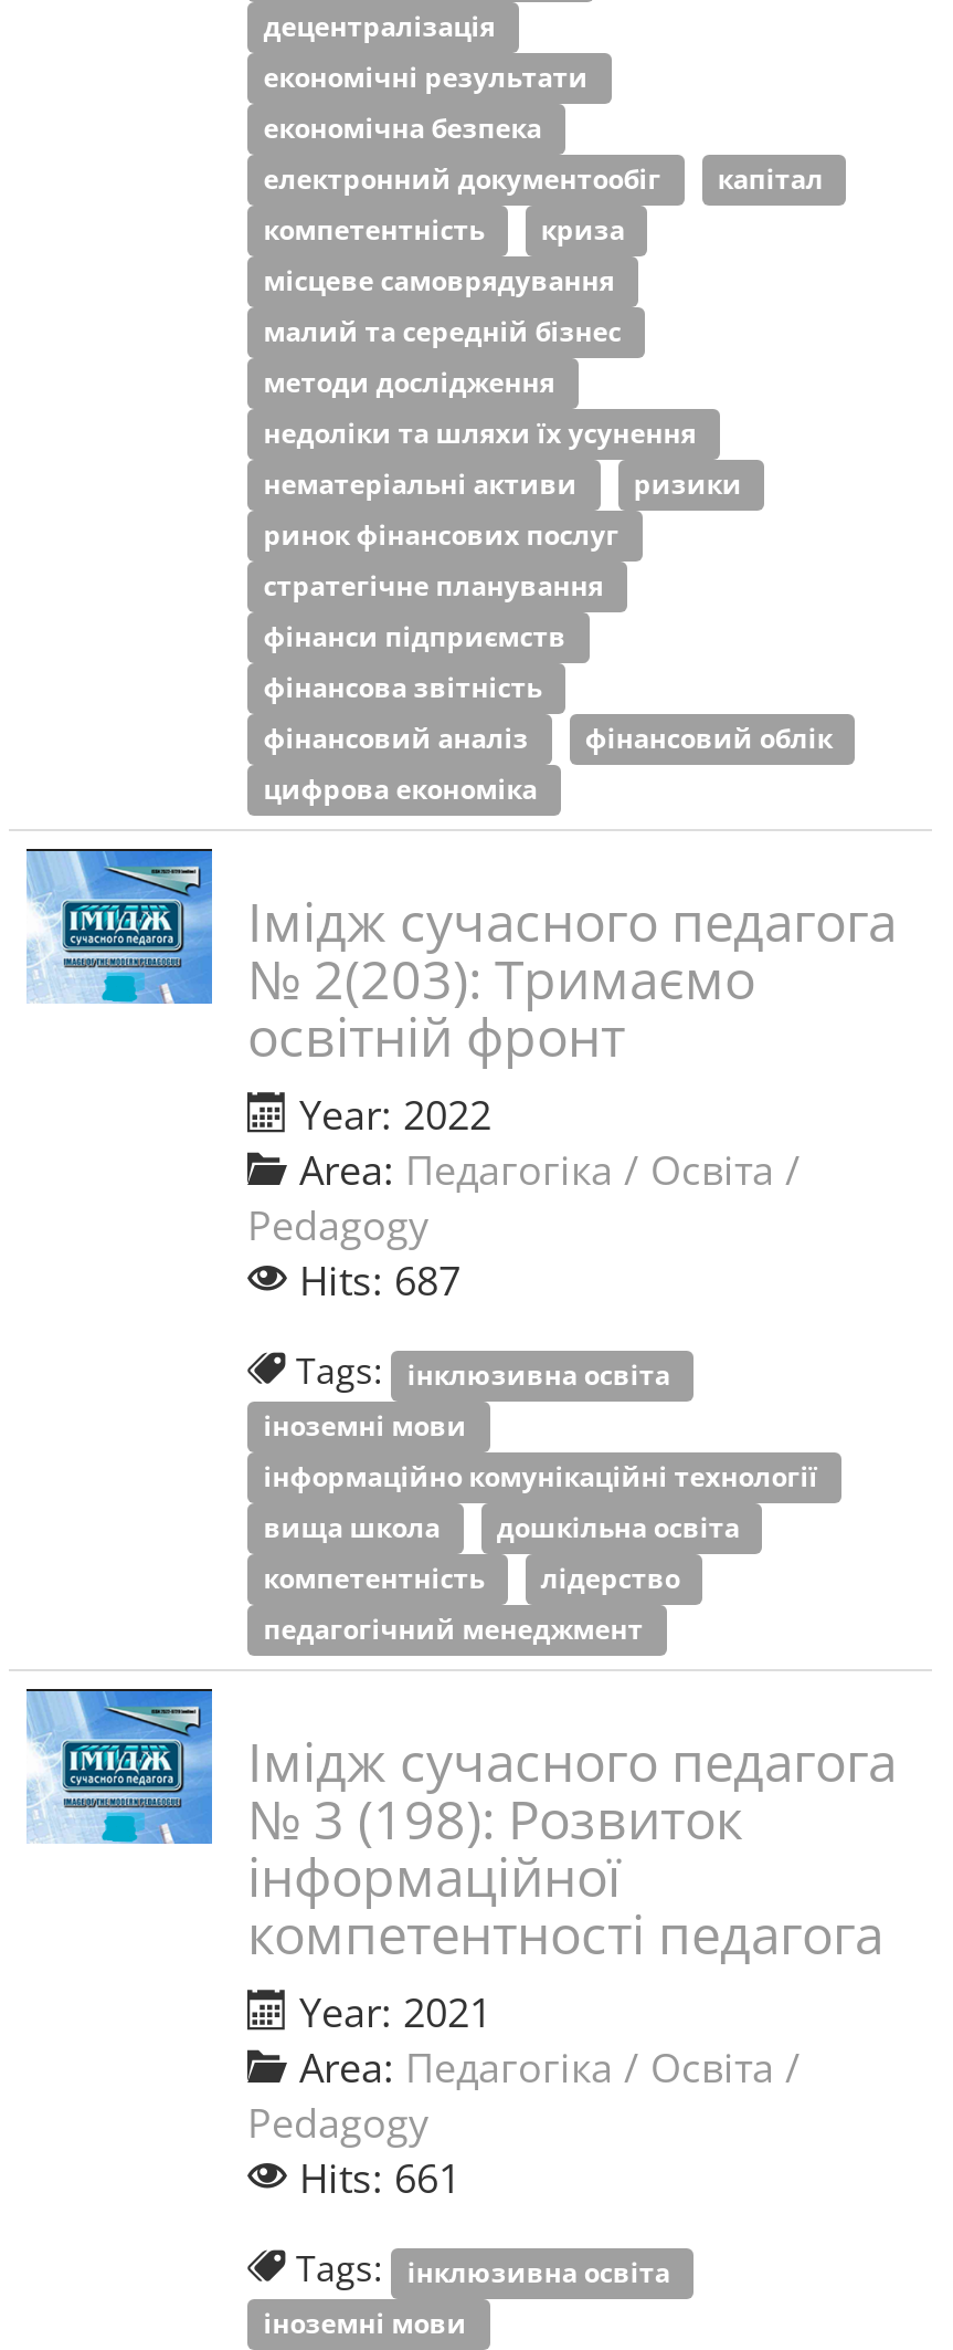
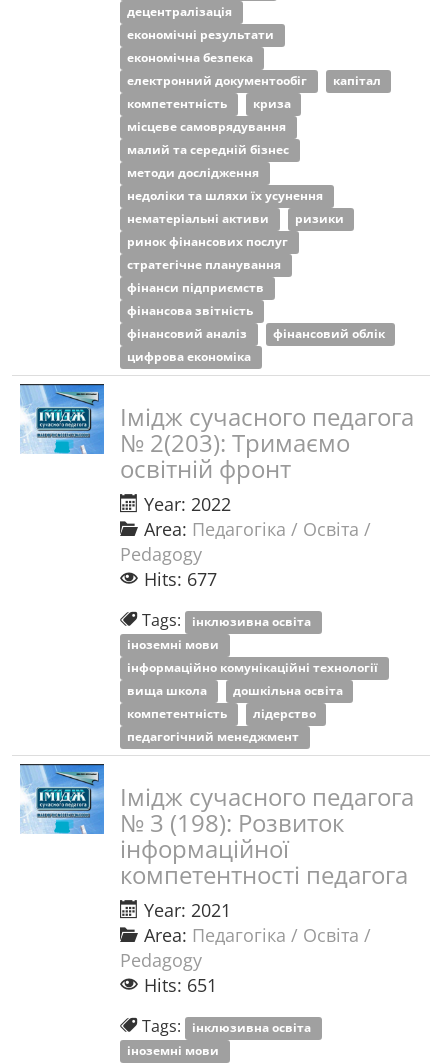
- Hits: 687
+ Hits: 677

- Hits: 661
+ Hits: 651
